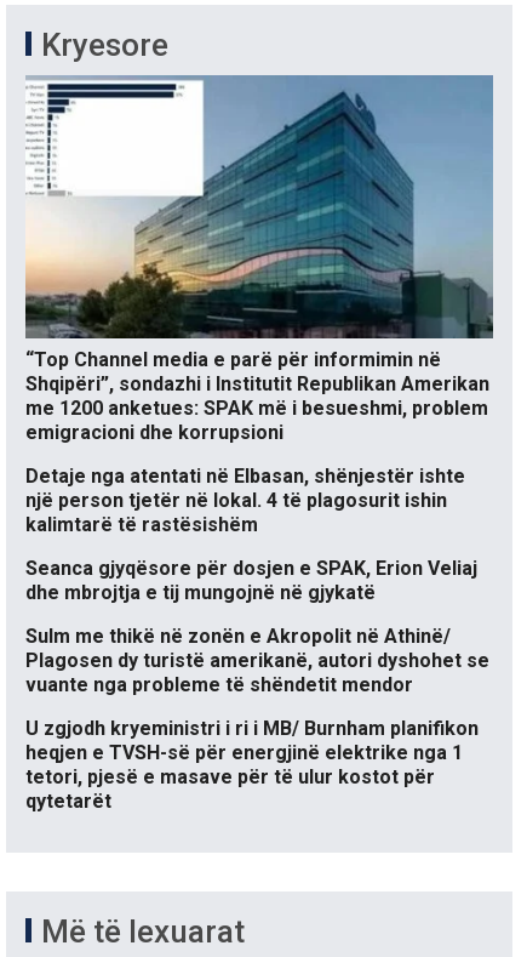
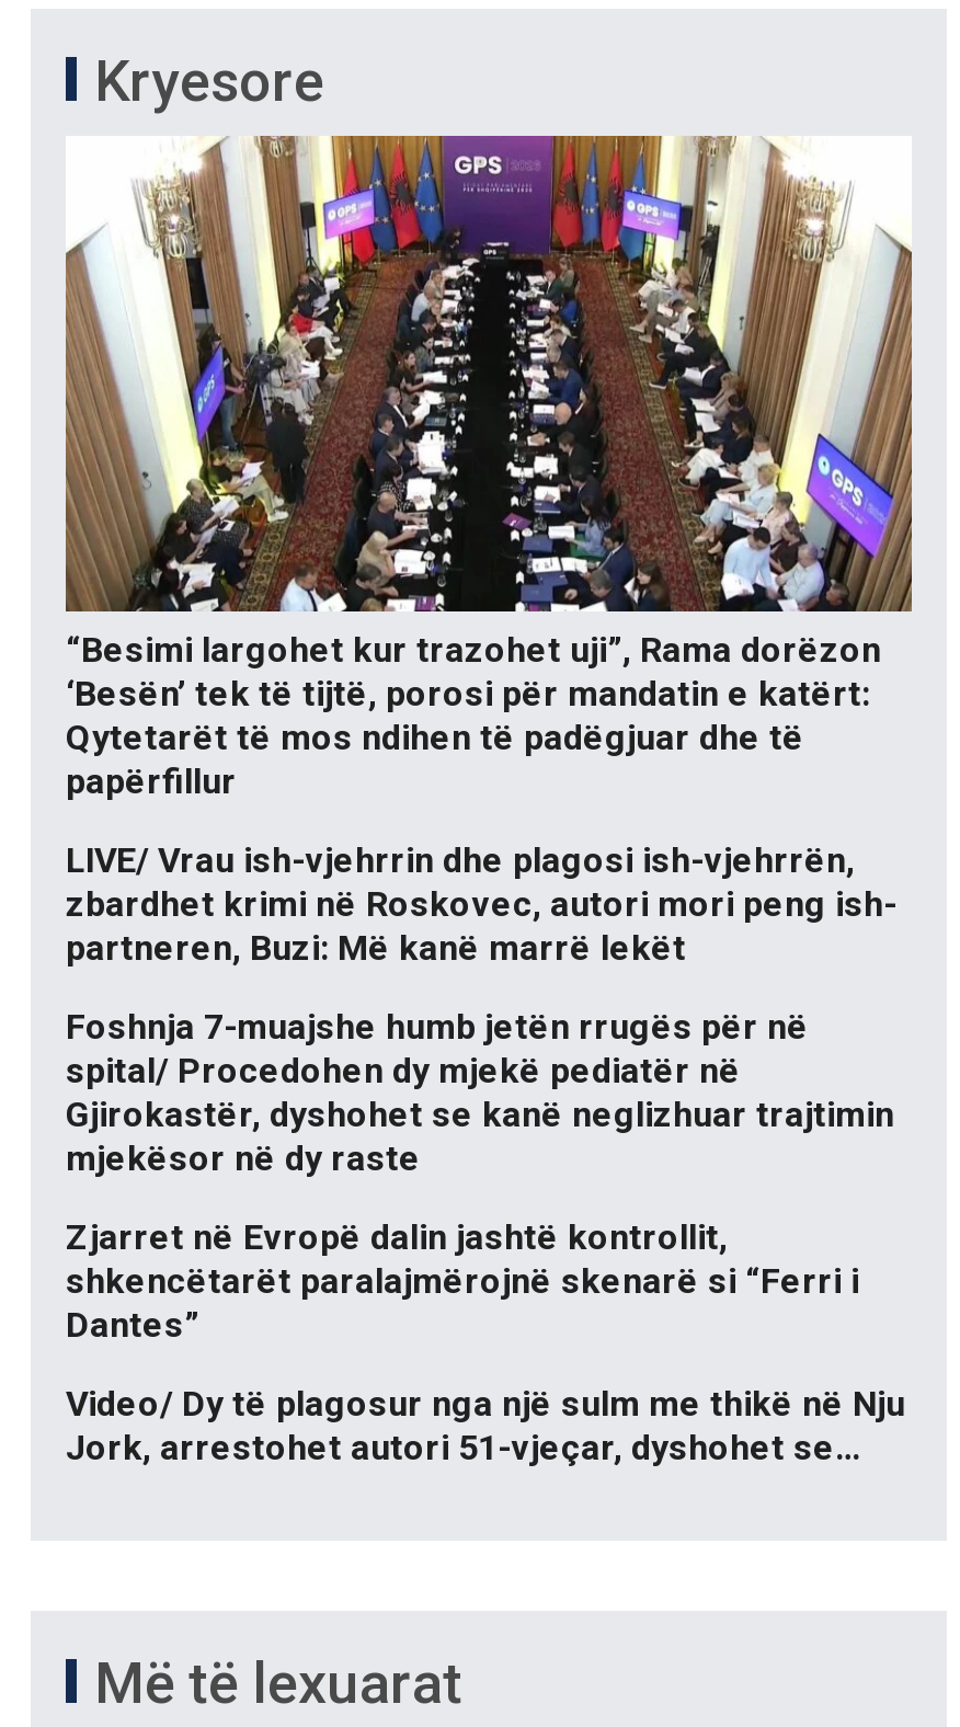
- [image]
- “Top Channel media e parë për informimin në
- Shqipëri”, sondazhi i Institutit Republikan Amerikan
- me 1200 anketues: SPAK më i besueshmi, problem
- emigracioni dhe korrupsioni
+ [image]
+ “Besimi largohet kur trazohet uji”, Rama dorëzon
+ ‘Besën’ tek të tijtë, porosi për mandatin e katërt:
+ Qytetarët të mos ndihen të padëgjuar dhe të
+ papërfillur

- Detaje nga atentati në Elbasan, shënjestër ishte
- një person tjetër në lokal. 4 të plagosurit ishin
- kalimtarë të rastësishëm
+ LIVE/ Vrau ish-vjehrrin dhe plagosi ish-vjehrrën,
+ zbardhet krimi në Roskovec, autori mori peng ish-
+ partneren, Buzi: Më kanë marrë lekët

- Seanca gjyqësore për dosjen e SPAK, Erion Veliaj
- dhe mbrojtja e tij mungojnë në gjykatë
+ Foshnja 7-muajshe humb jetën rrugës për në
+ spital/ Procedohen dy mjekë pediatër në
+ Gjirokastër, dyshohet se kanë neglizhuar trajtimin
+ mjekësor në dy raste

- Sulm me thikë në zonën e Akropolit në Athinë/
- Plagosen dy turistë amerikanë, autori dyshohet se
- vuante nga probleme të shëndetit mendor
+ Zjarret në Evropë dalin jashtë kontrollit,
+ shkencëtarët paralajmërojnë skenarë si “Ferri i
+ Dantes”

- U zgjodh kryeministri i ri i MB/ Burnham planifikon
- heqjen e TVSH-së për energjinë elektrike nga 1
- tetori, pjesë e masave për të ulur kostot për
- qytetarët
+ Video/ Dy të plagosur nga një sulm me thikë në Nju
+ Jork, arrestohet autori 51-vjeçar, dyshohet se…
